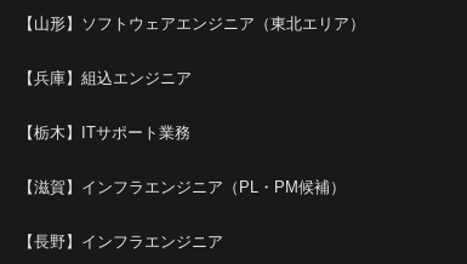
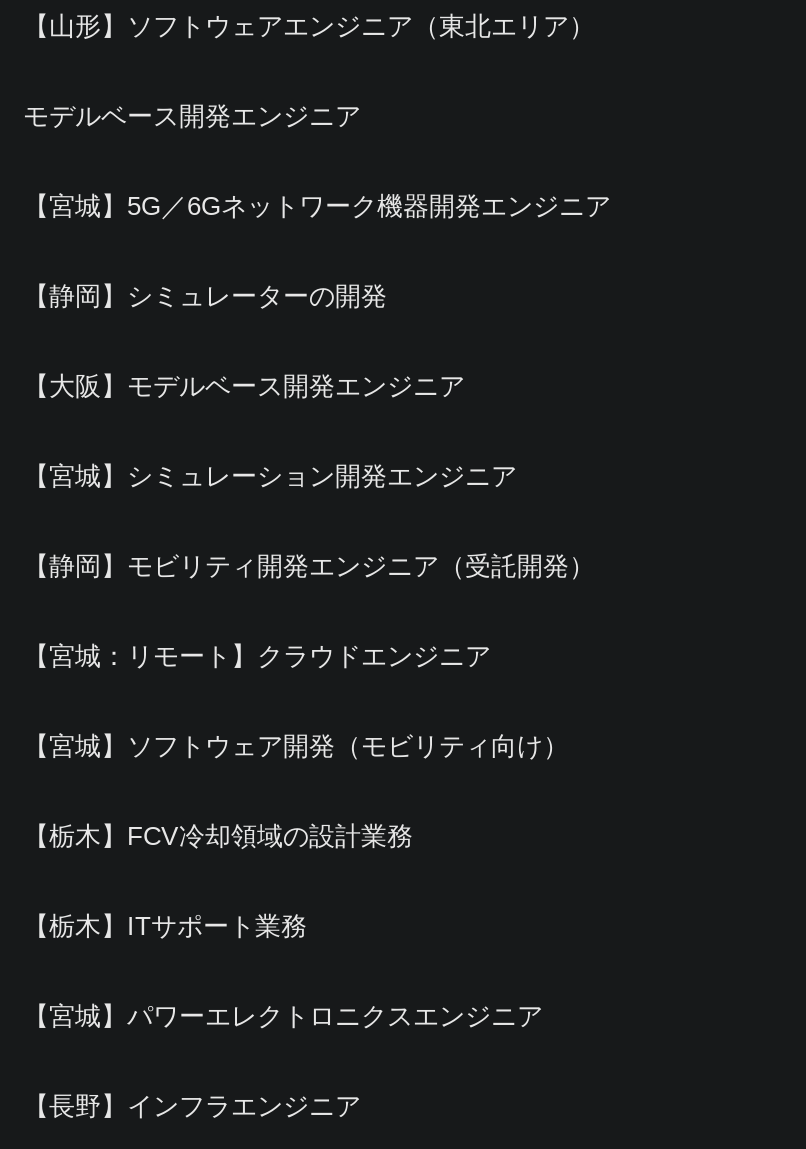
- 【兵庫】組込エンジニア
+ モデルベース開発エンジニア
+ 【宮城】5G／6Gネットワーク機器開発エンジニア
+ 【静岡】シミュレーターの開発
+ 【大阪】モデルベース開発エンジニア
+ 【宮城】シミュレーション開発エンジニア
+ 【静岡】モビリティ開発エンジニア（受託開発）
+ 【宮城：リモート】クラウドエンジニア
+ 【宮城】ソフトウェア開発（モビリティ向け）
+ 【栃木】FCV冷却領域の設計業務

- 【滋賀】インフラエンジニア（PL・PM候補）
+ 【宮城】パワーエレクトロニクスエンジニア
